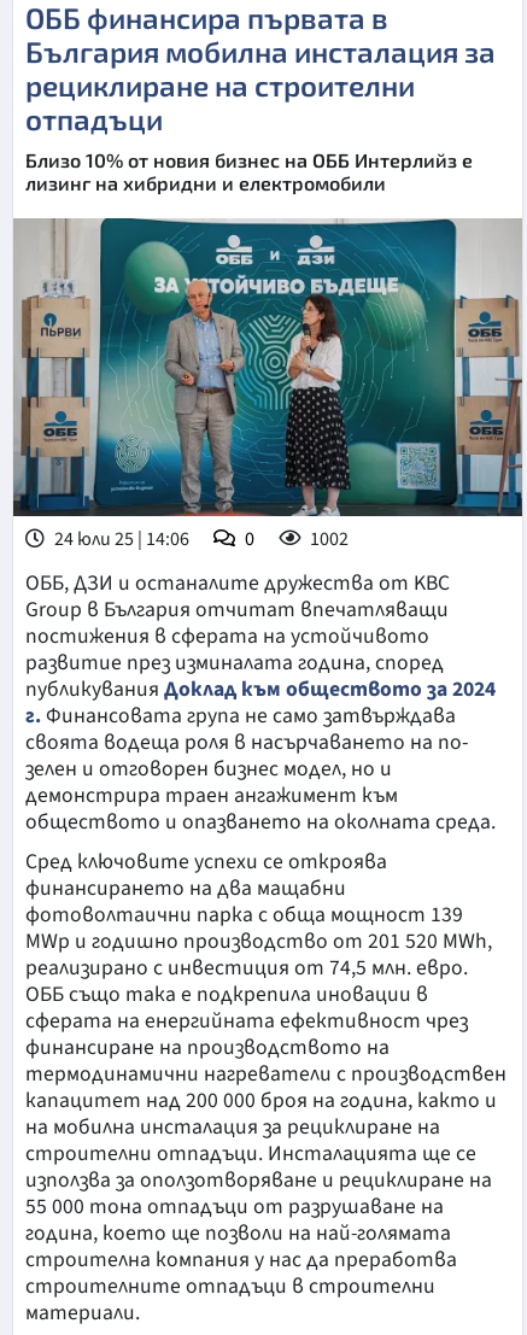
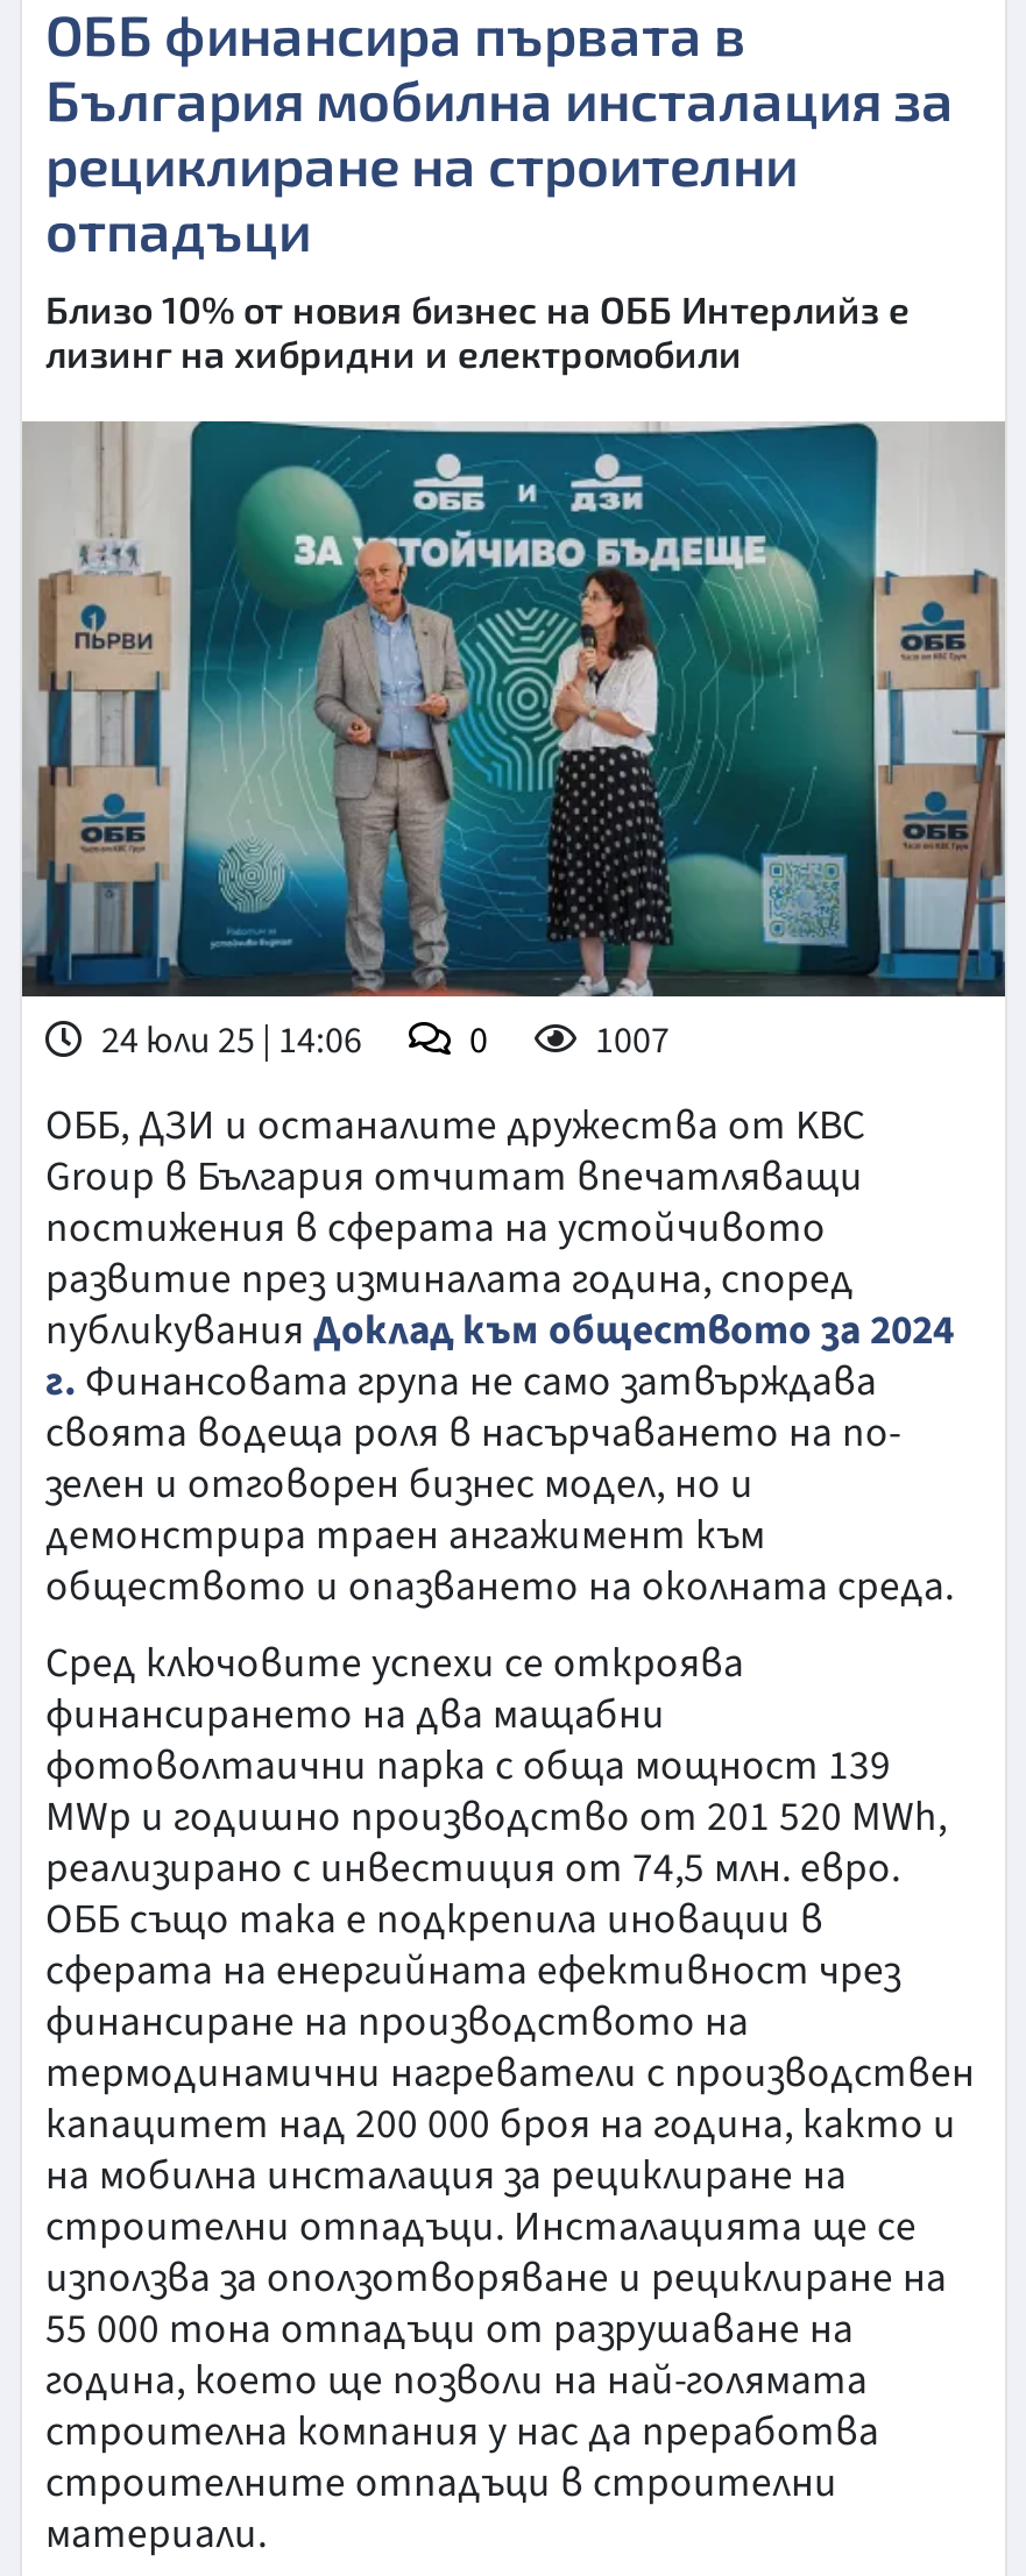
- 1002
+ 1007
